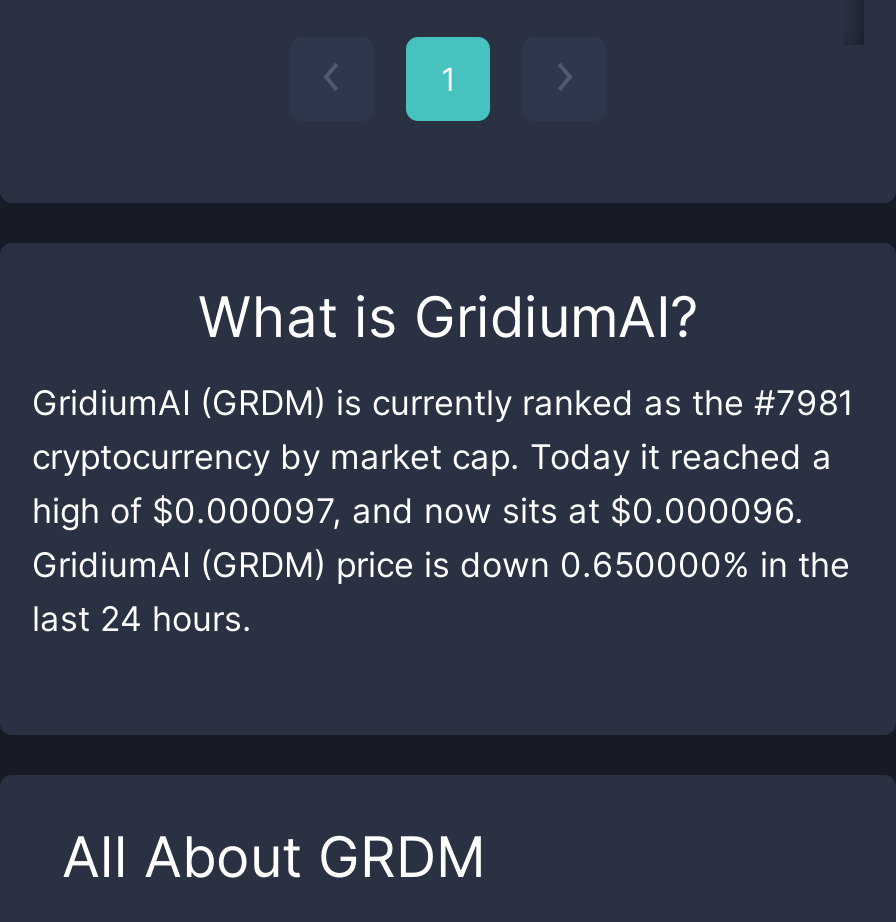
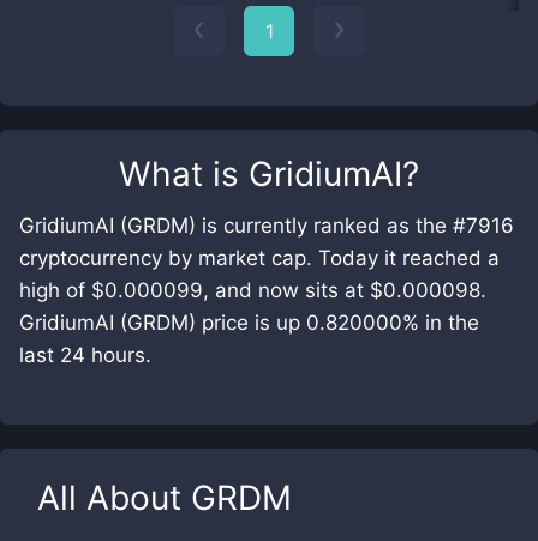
- GridiumAI (GRDM) is currently ranked as the #7981
+ GridiumAI (GRDM) is currently ranked as the #7916

- high of $0.000097, and now sits at $0.000096.
+ high of $0.000099, and now sits at $0.000098.

- GridiumAI (GRDM) price is down 0.650000% in the
+ GridiumAI (GRDM) price is up 0.820000% in the
